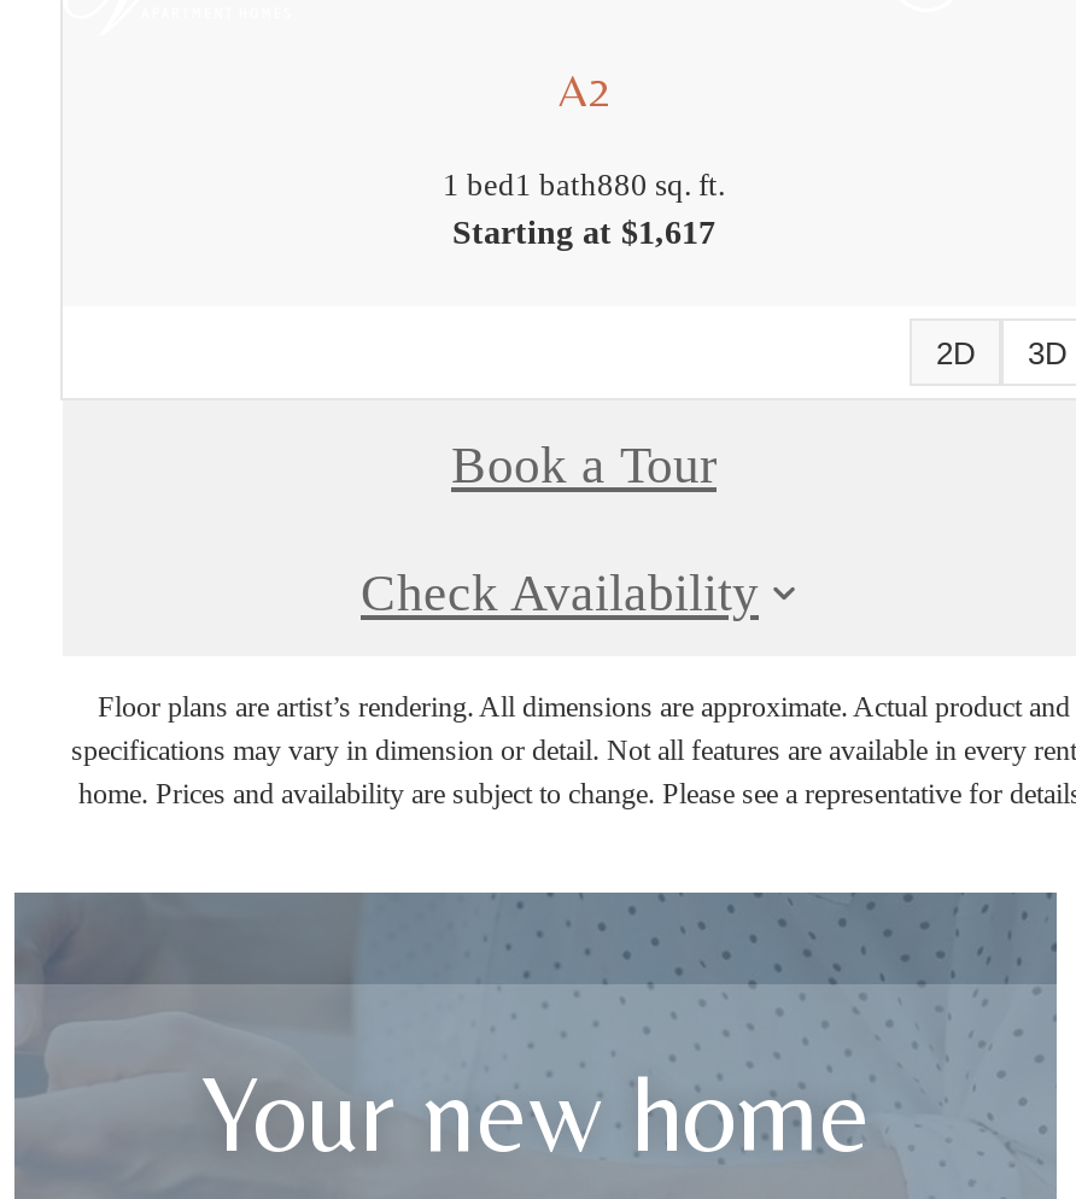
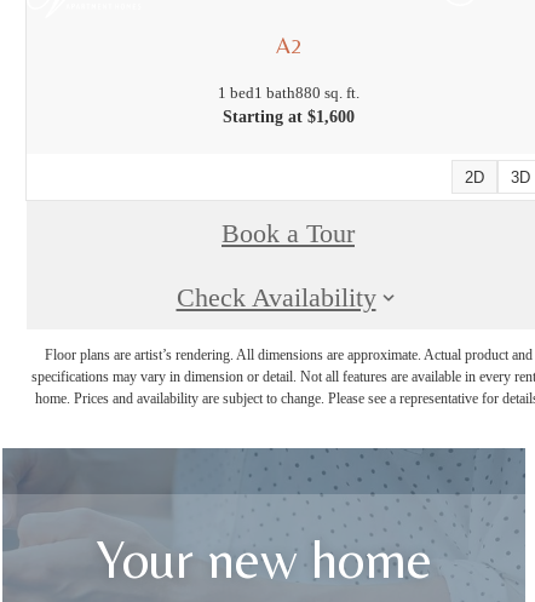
- Starting at $1,617
+ Starting at $1,600
